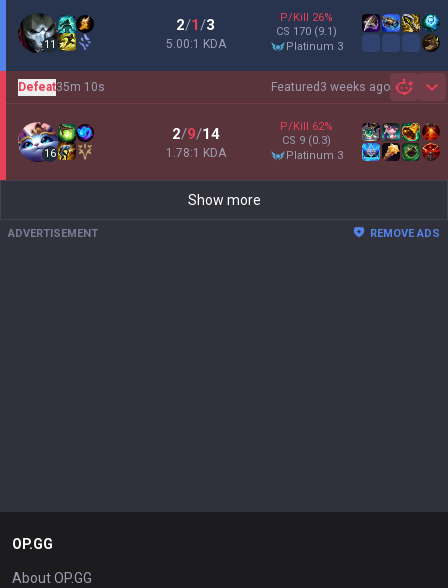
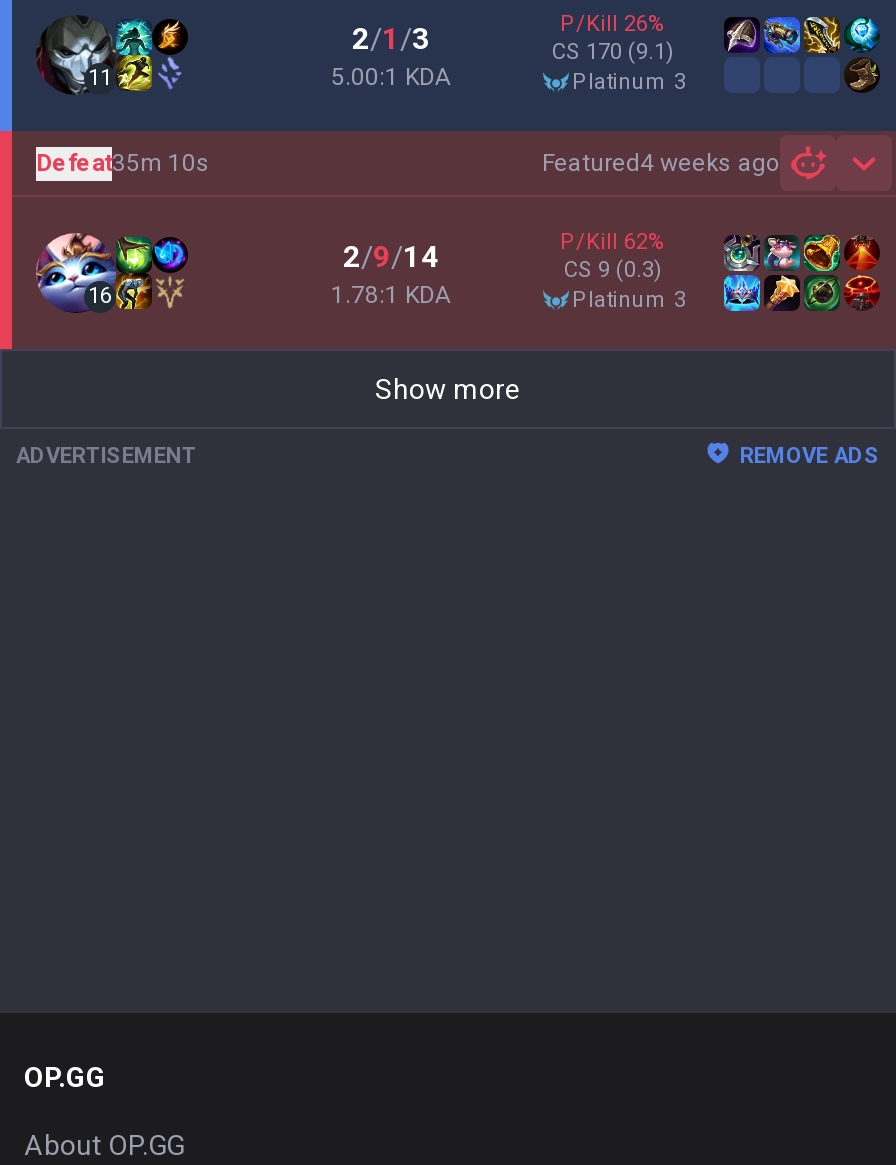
- Featured3 weeks ago
+ Featured4 weeks ago
